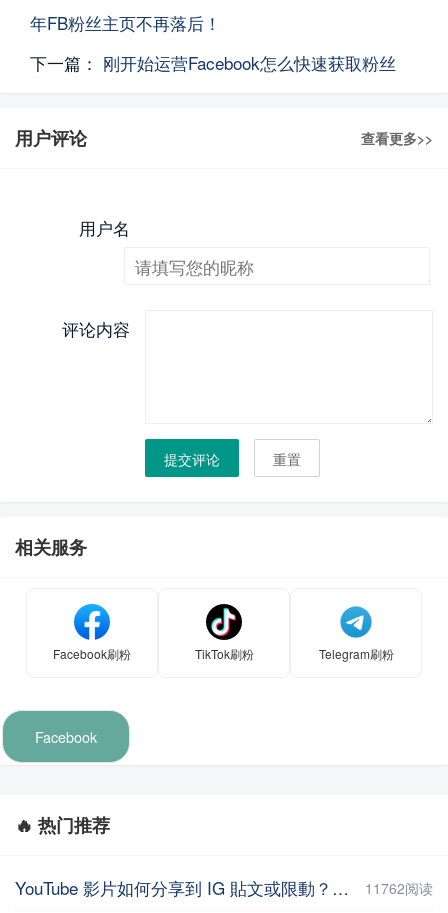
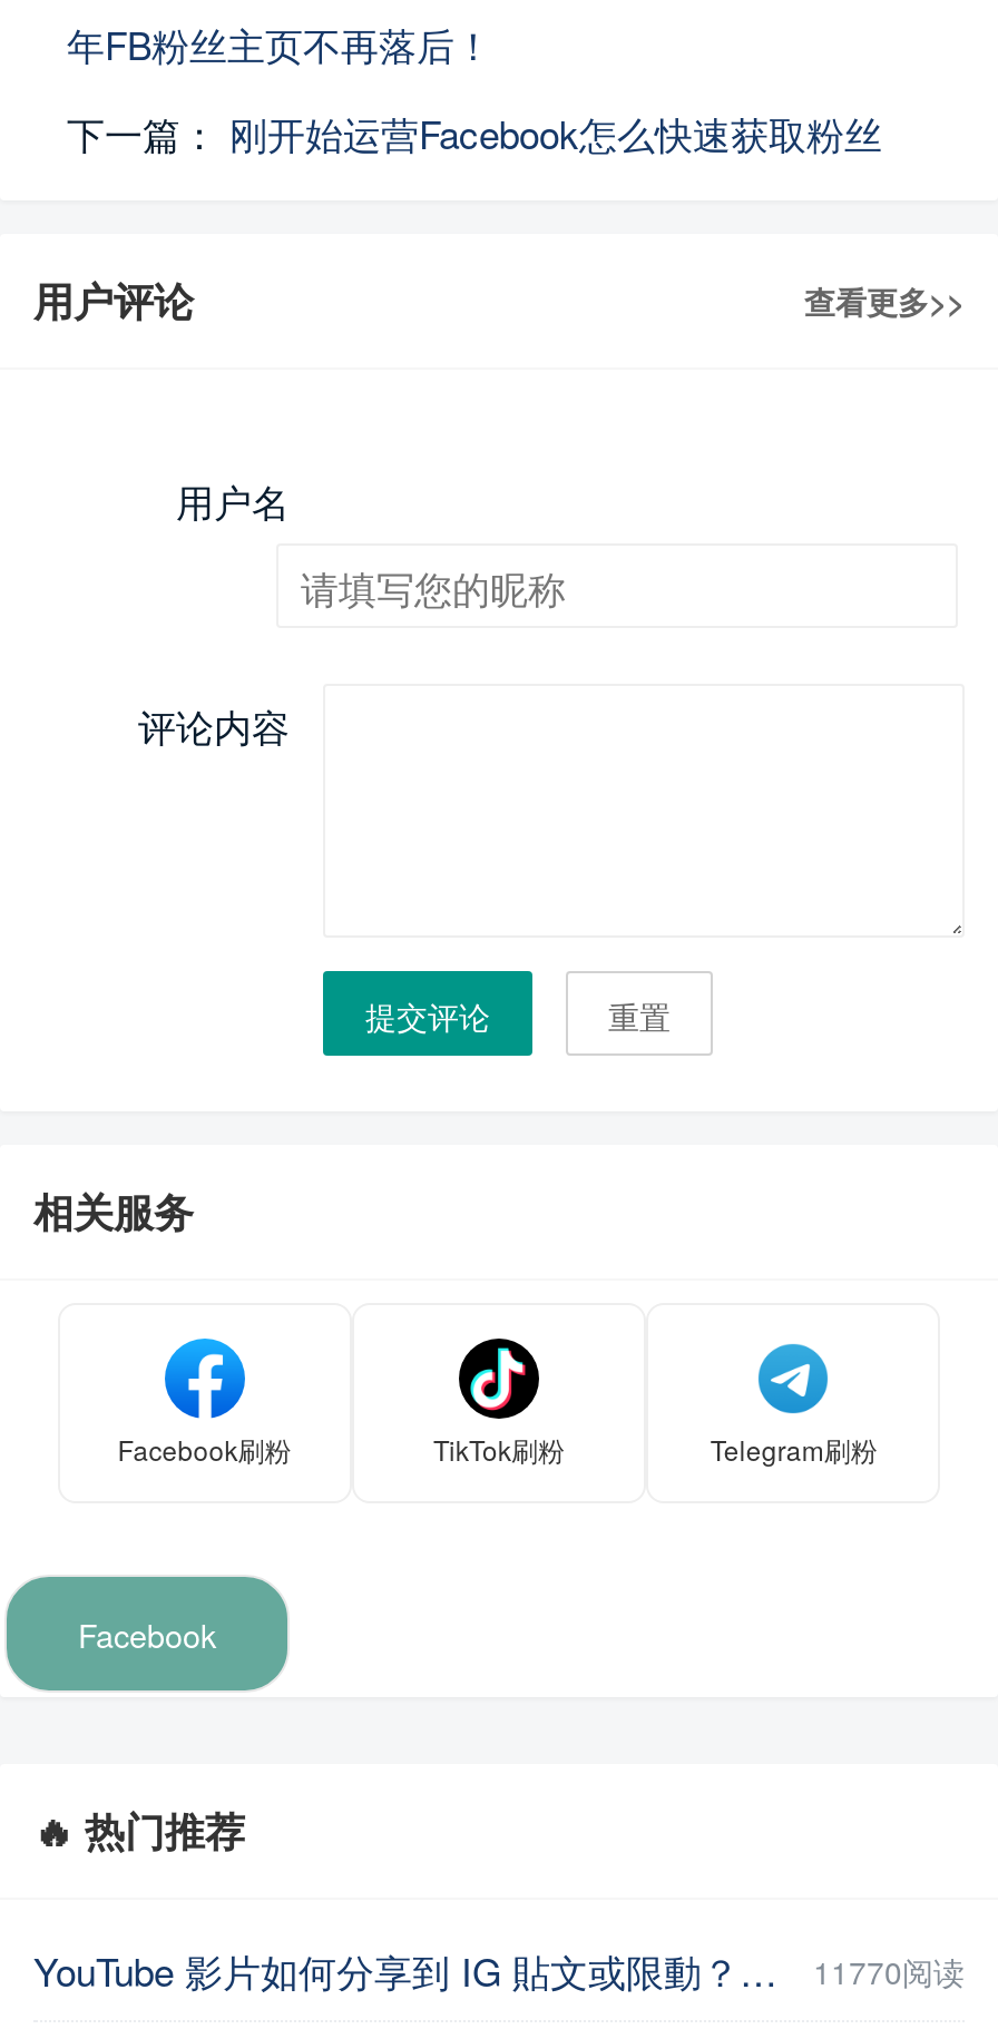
- 11762阅读
+ 11770阅读
